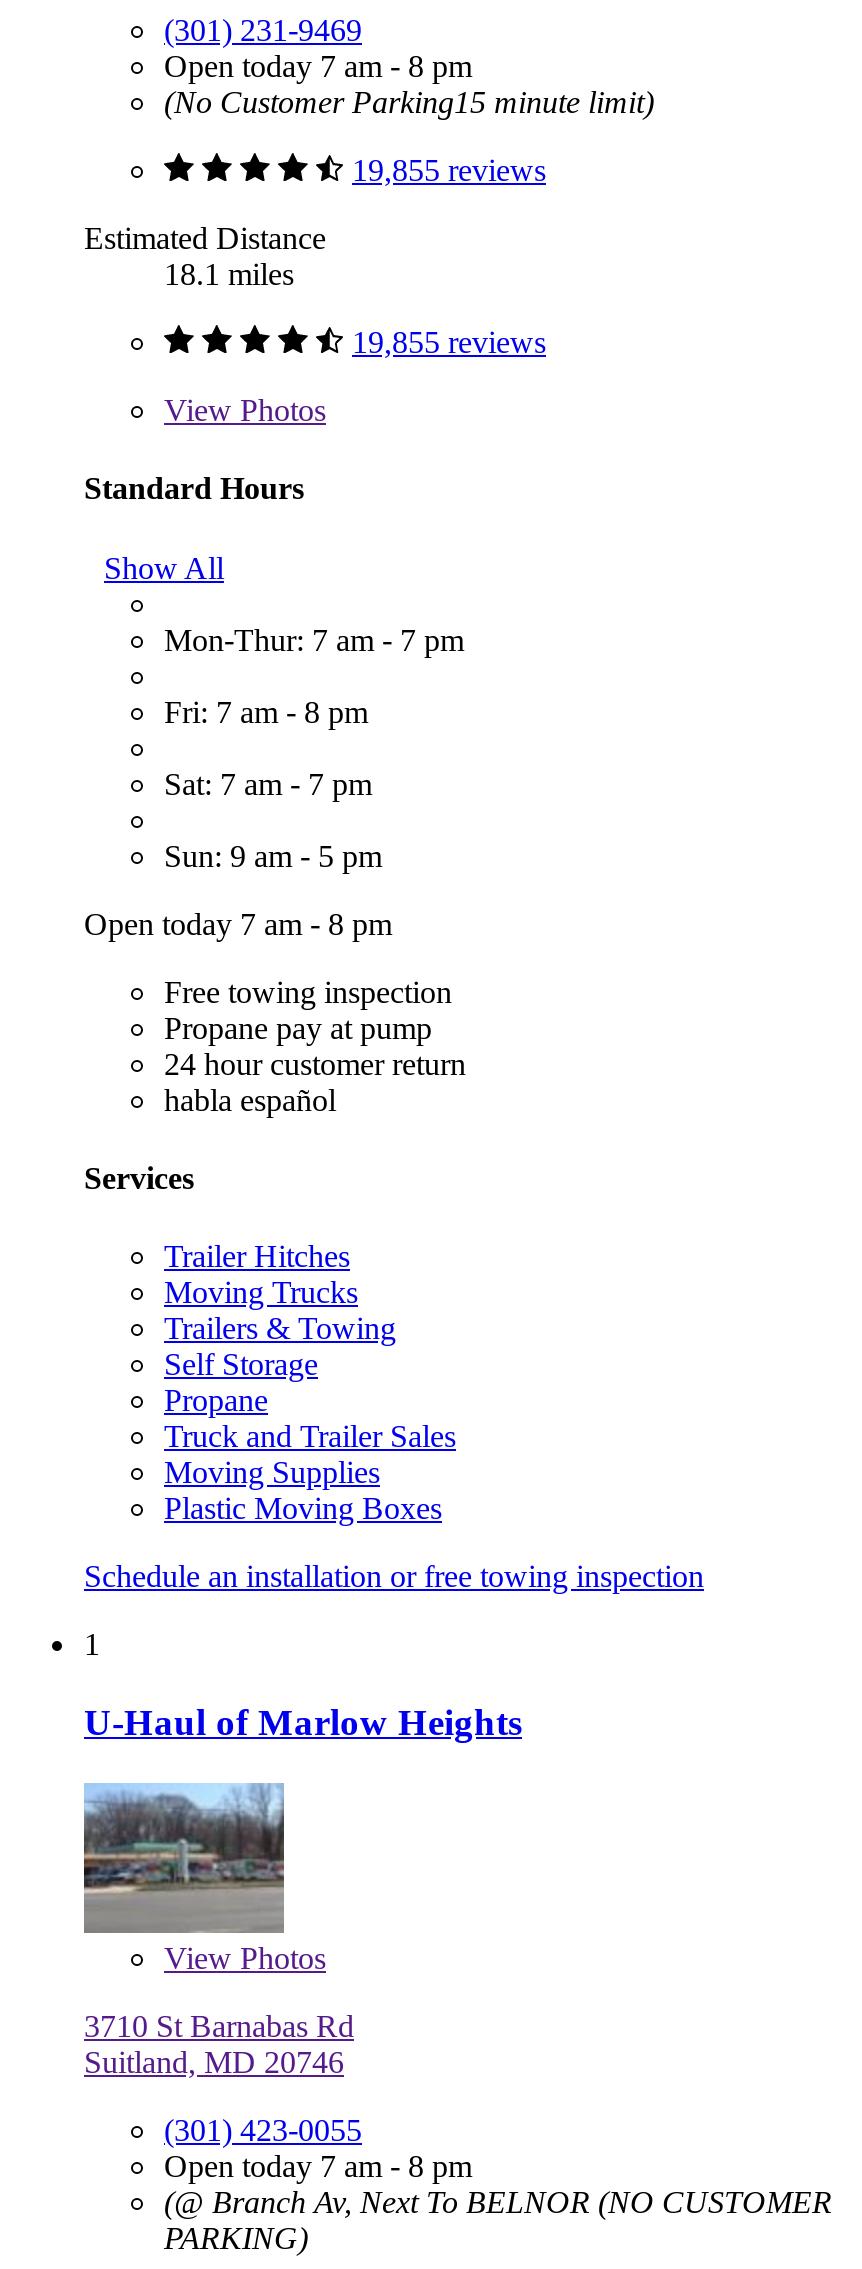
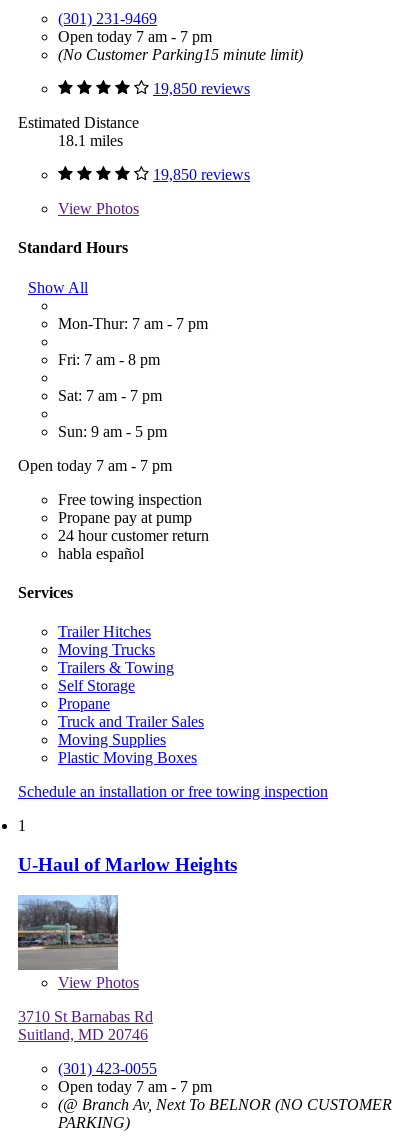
- Open today 7 am - 8 pm
+ Open today 7 am - 7 pm

- 19,855 reviews
+ 19,850 reviews

- 19,855 reviews
+ 19,850 reviews

- Open today 7 am - 8 pm
+ Open today 7 am - 7 pm

- Open today 7 am - 8 pm
+ Open today 7 am - 7 pm
